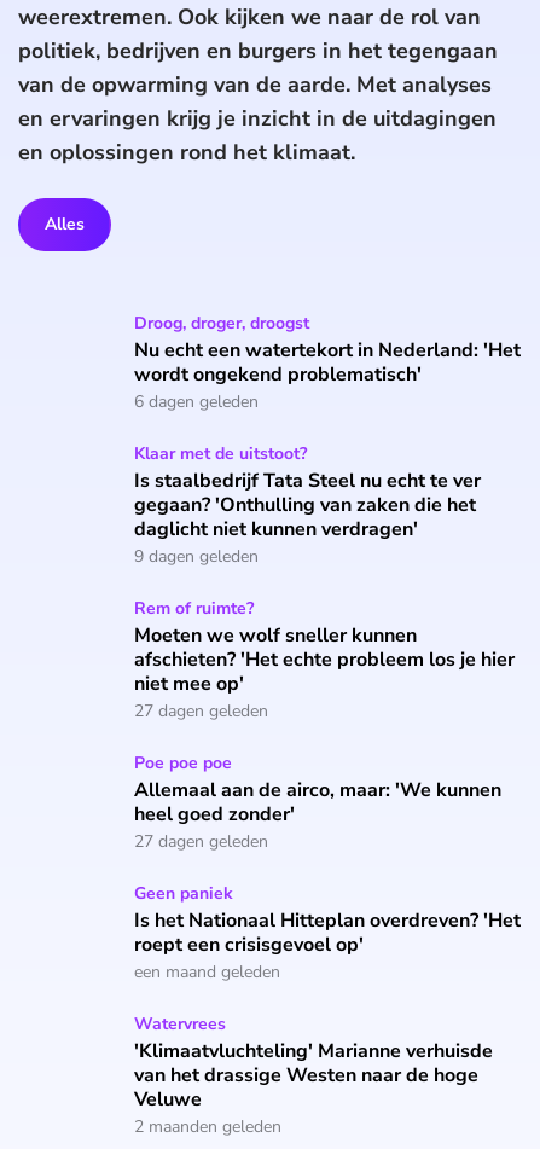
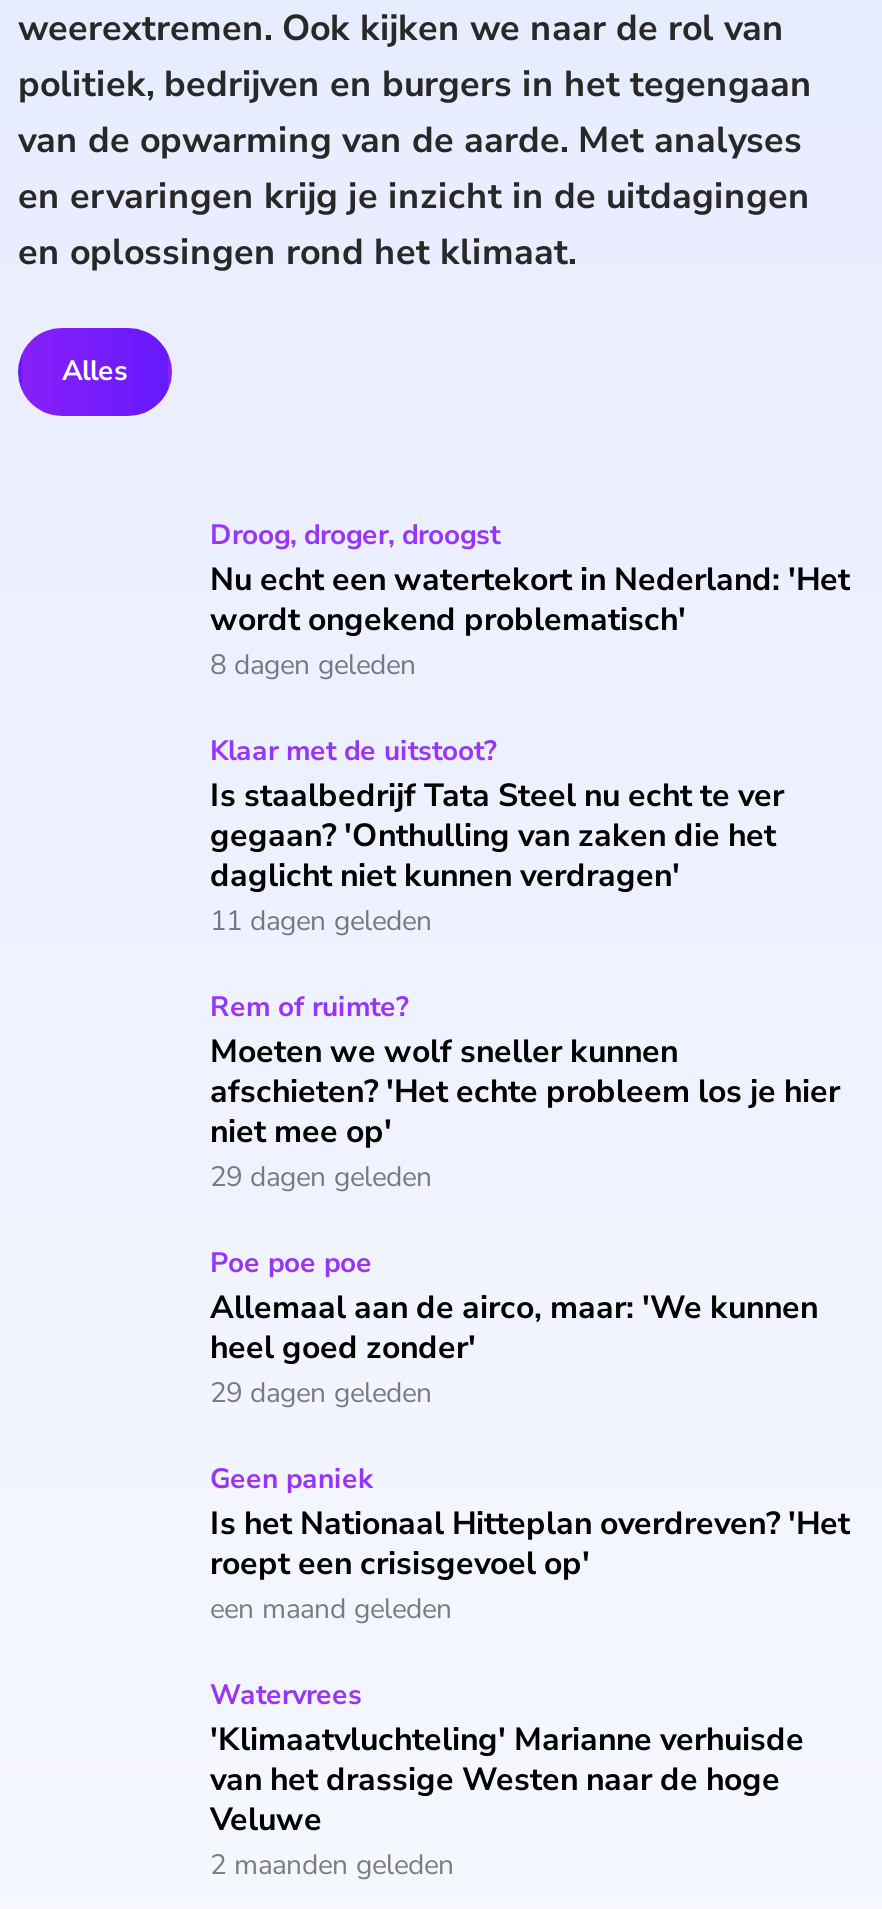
- 6 dagen geleden
+ 8 dagen geleden

- 9 dagen geleden
+ 11 dagen geleden

- 27 dagen geleden
+ 29 dagen geleden

- 27 dagen geleden
+ 29 dagen geleden
